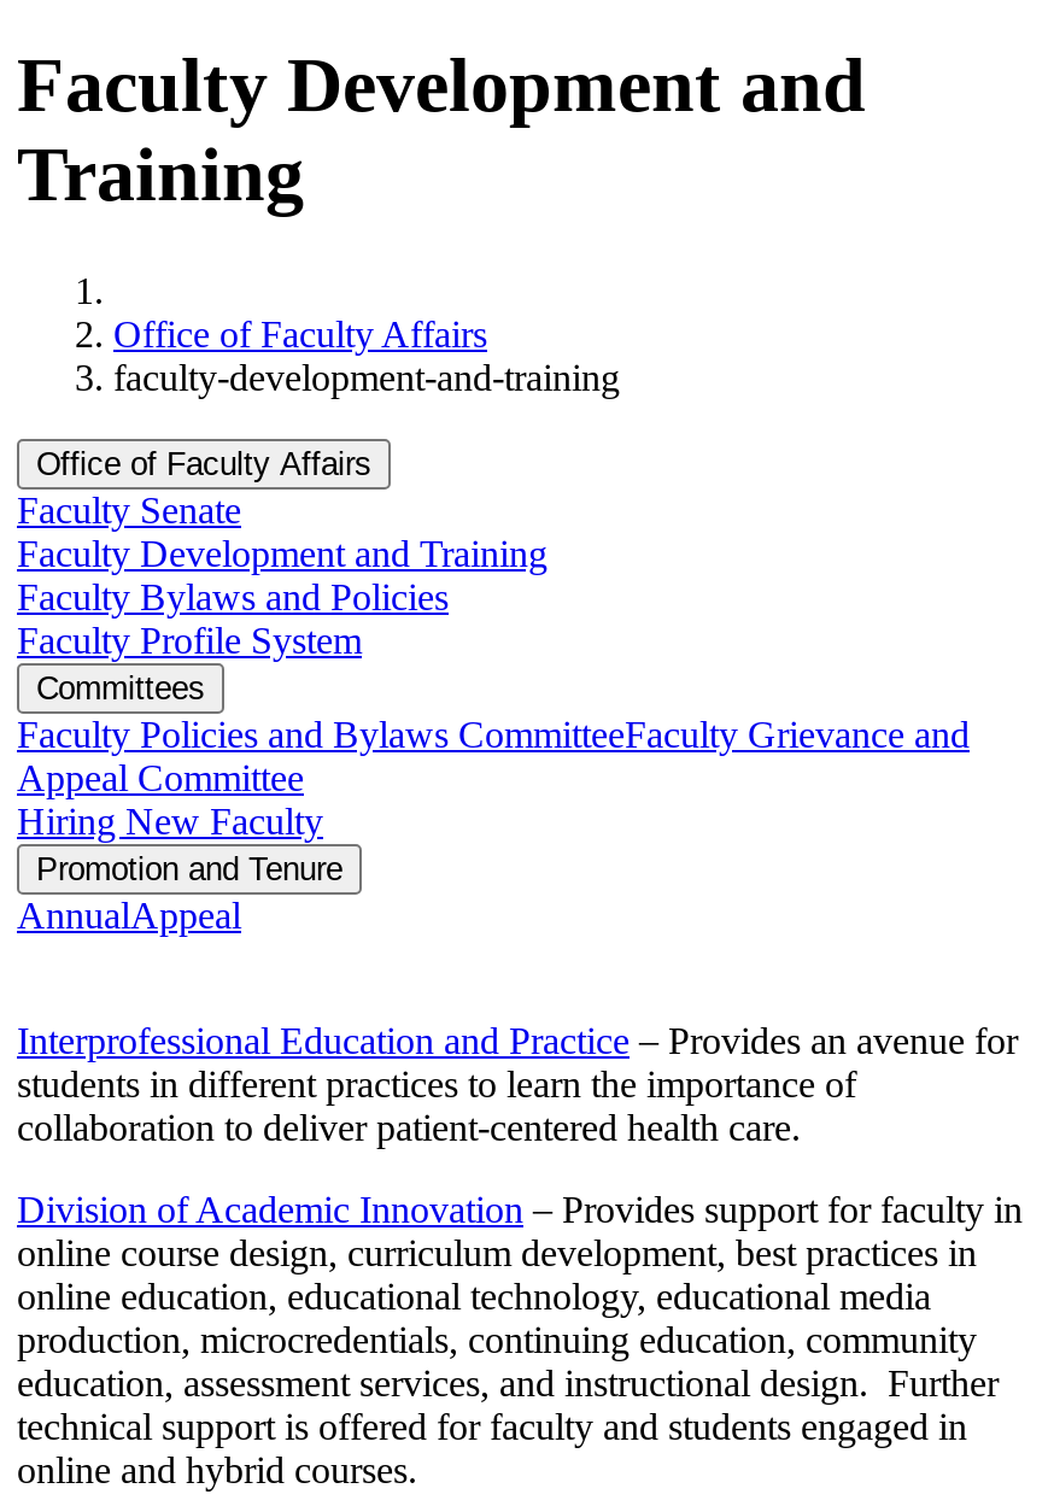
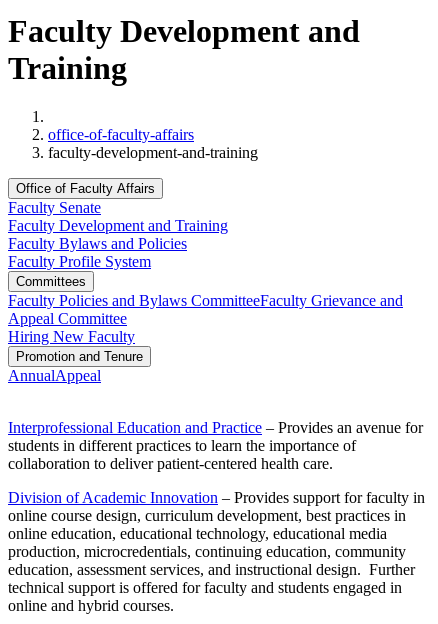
- Office of Faculty Affairs
+ office-of-faculty-affairs
